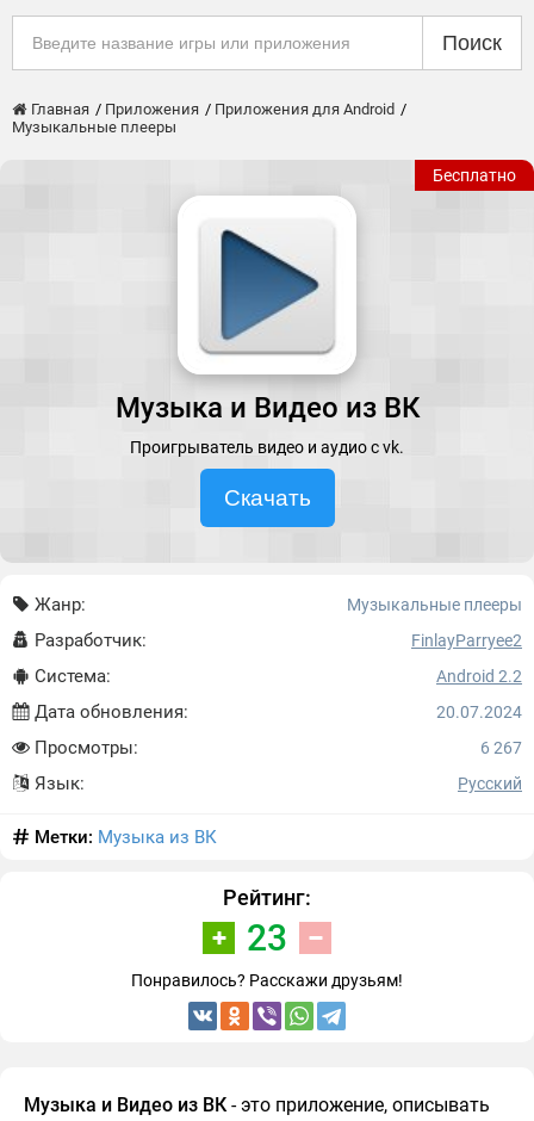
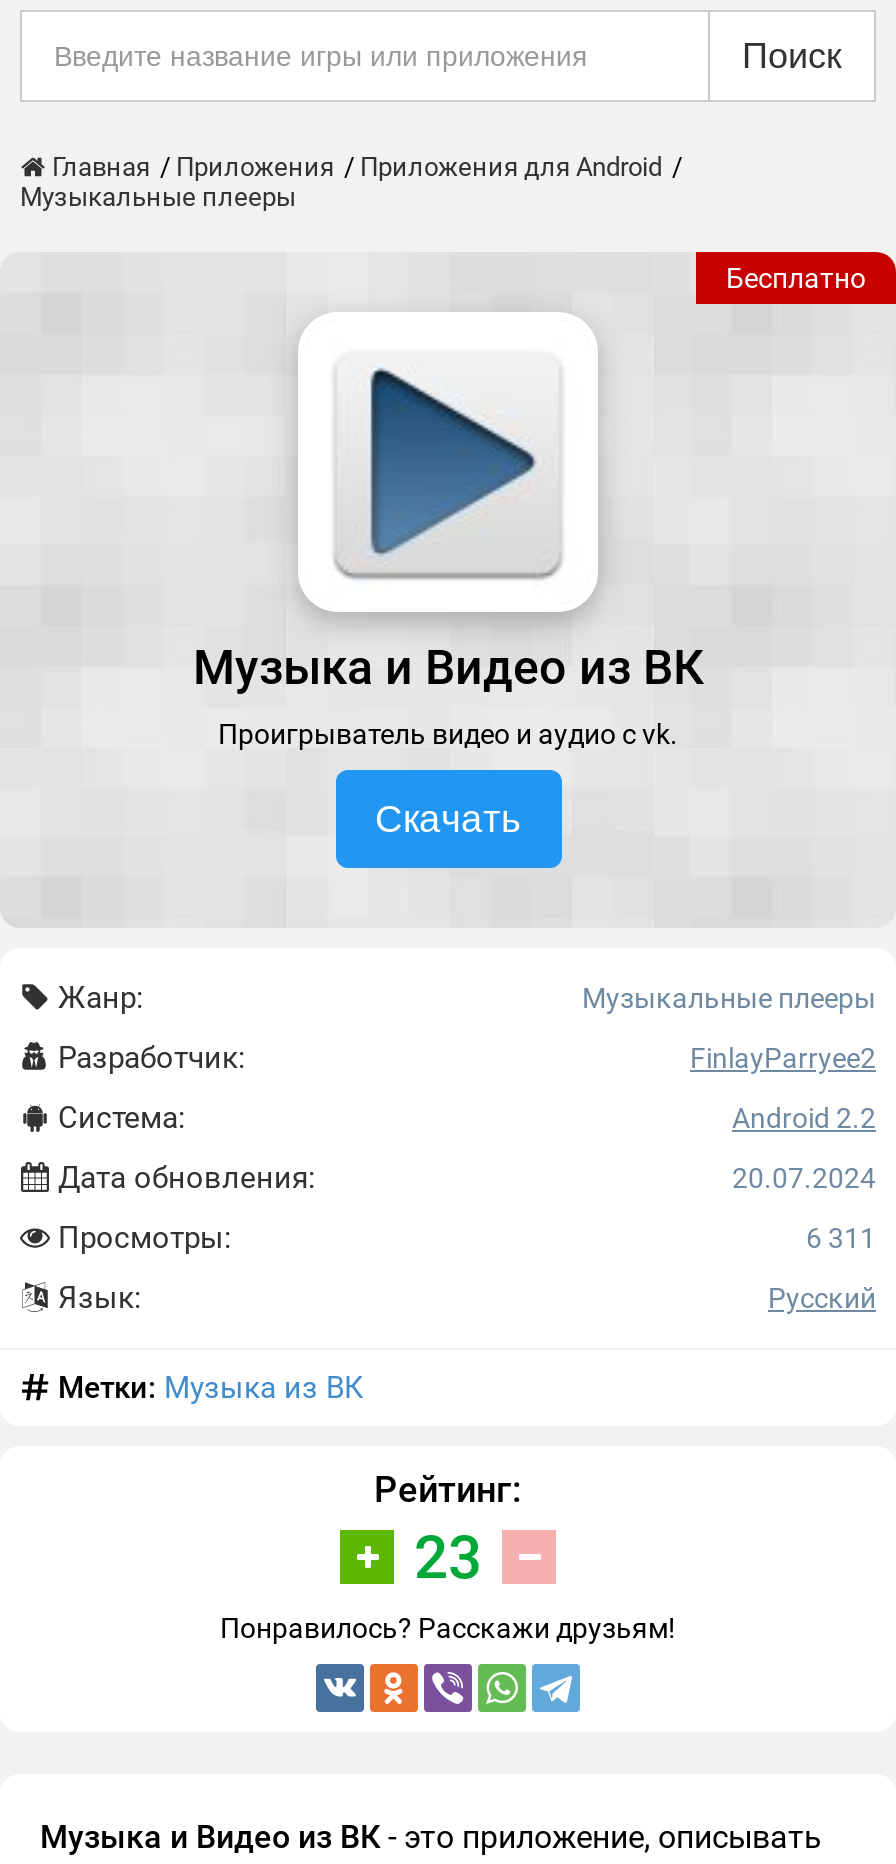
- 6 267
+ 6 311
